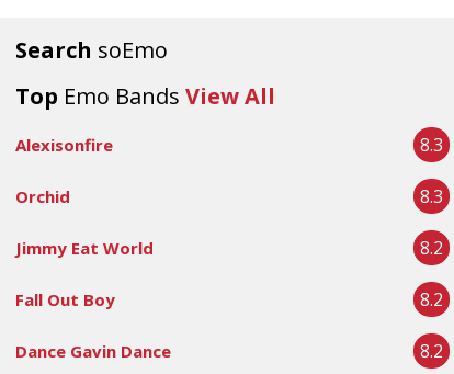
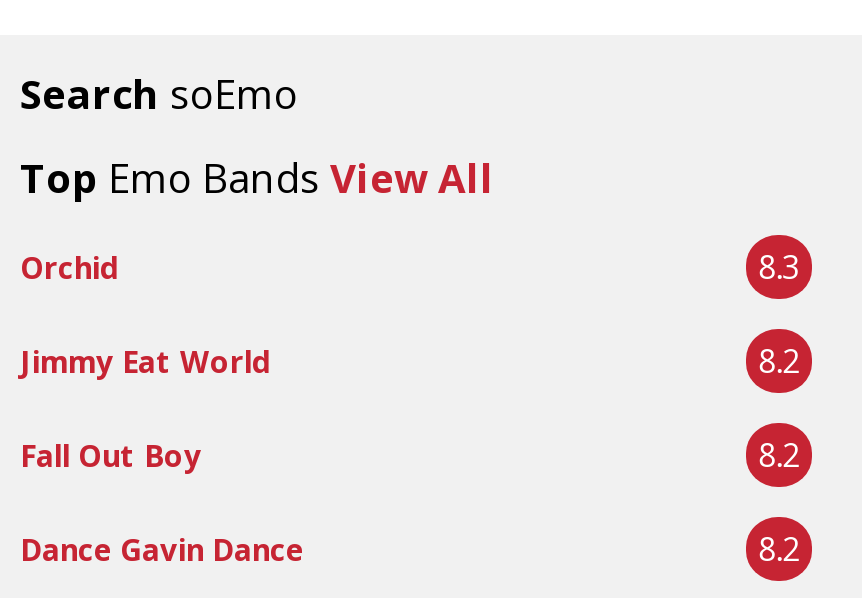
- Alexisonfire
- 8.3
